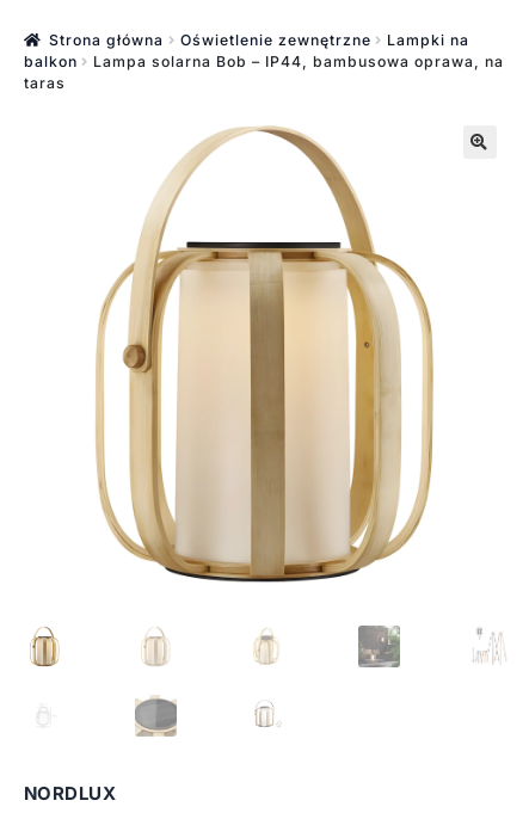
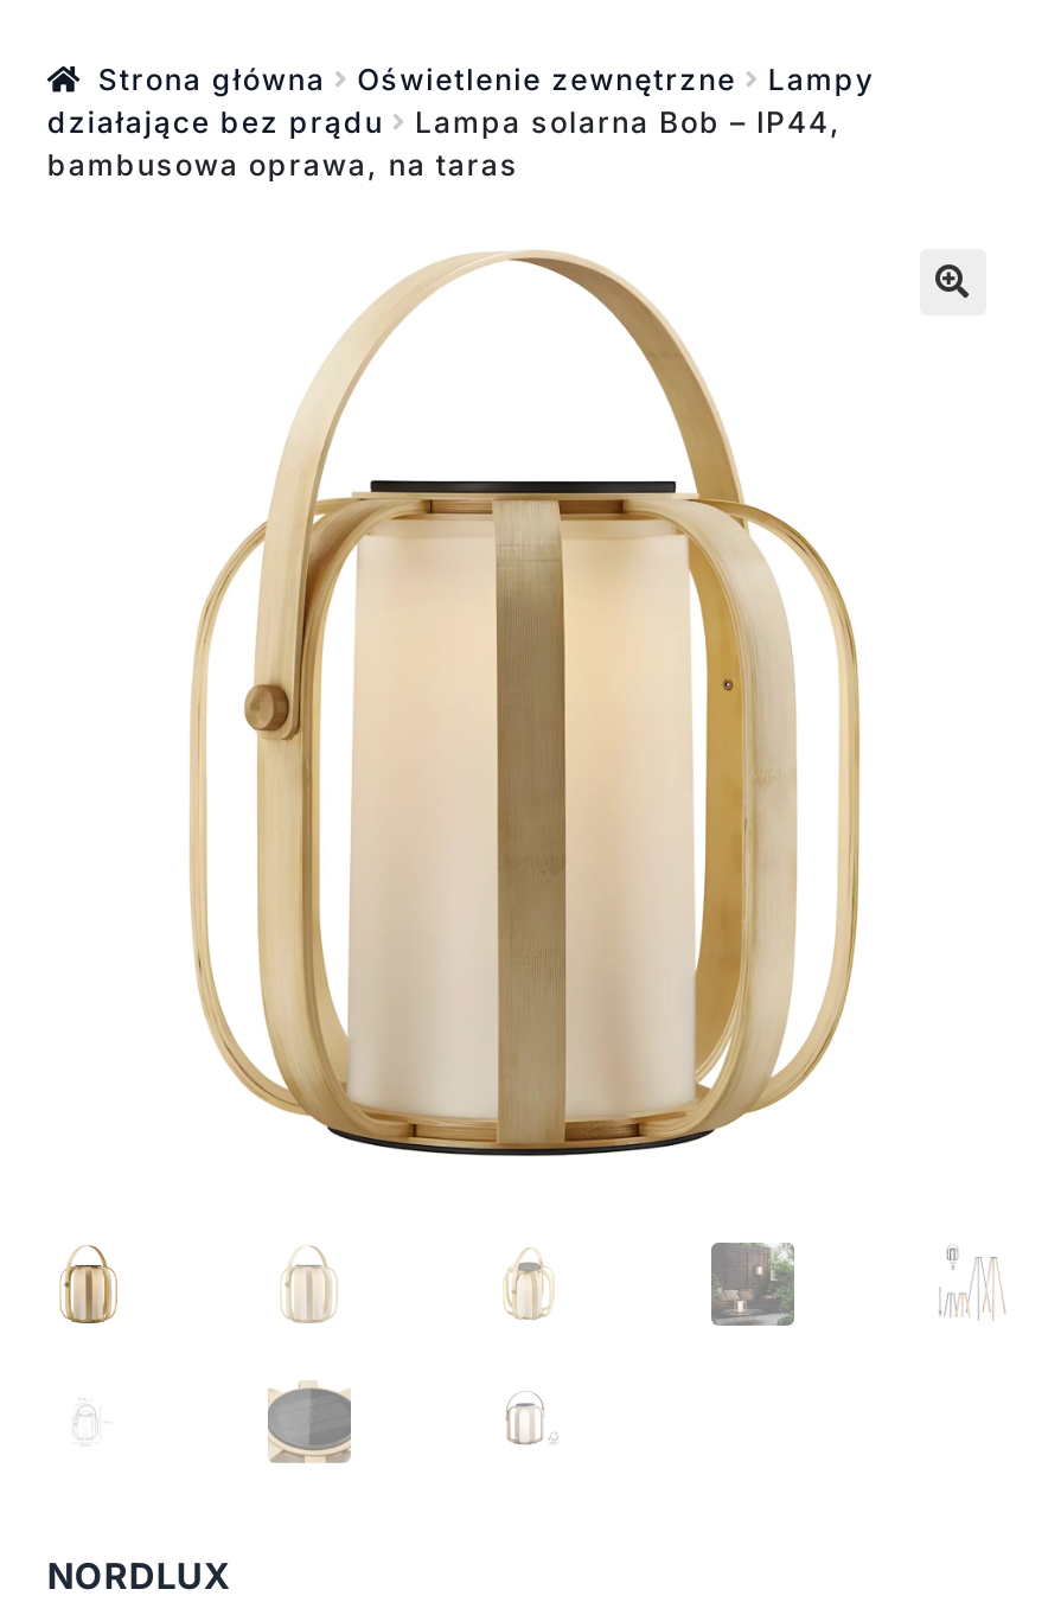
- Lampki na
- balkon
- Lampa solarna Bob – IP44, bambusowa oprawa, na
- taras
+ Lampy
+ działające bez prądu
+ Lampa solarna Bob – IP44,
+ bambusowa oprawa, na taras
